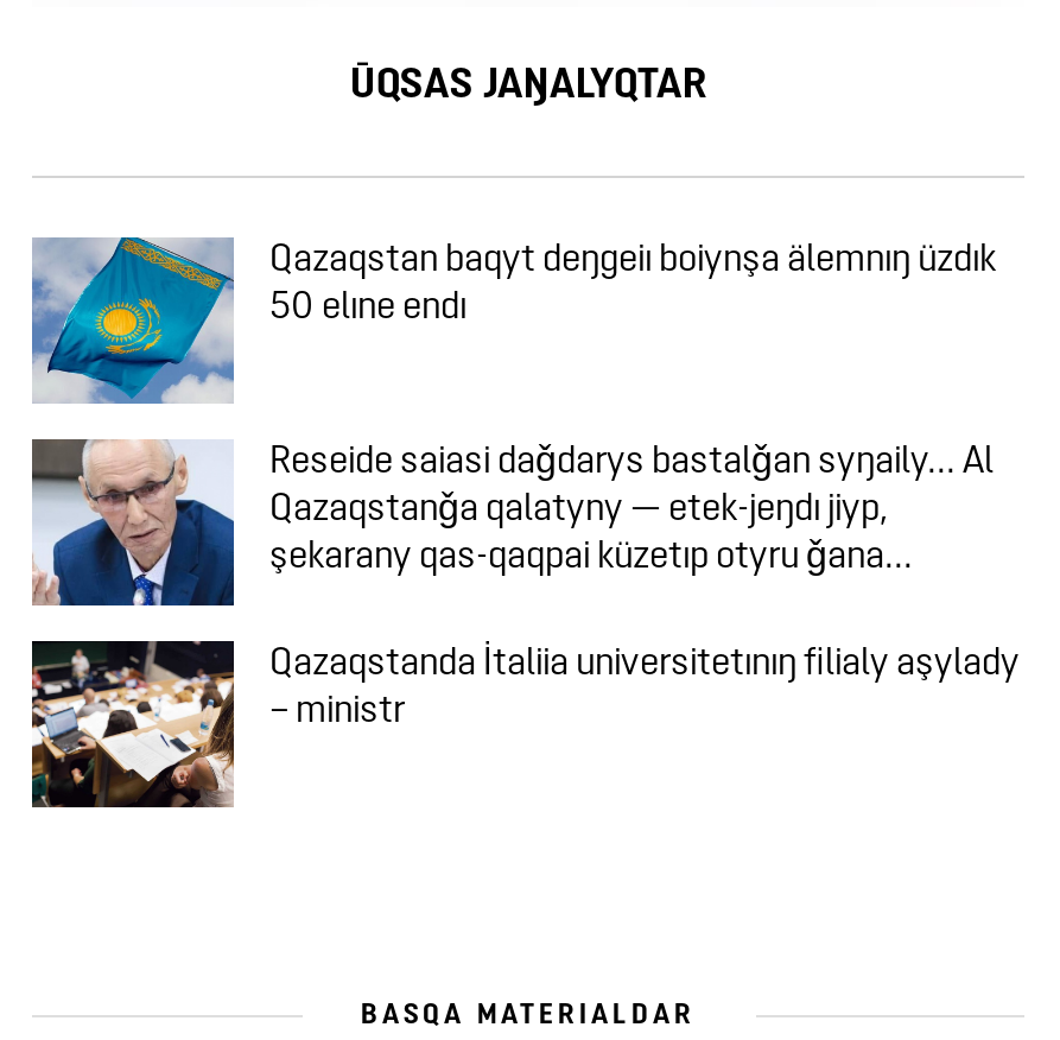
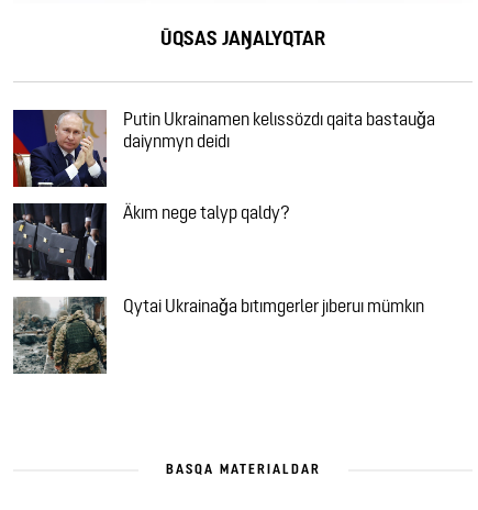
- [image]
- Qazaqstan baqyt deŋgeiı boiynşa älemnıŋ üzdık
- 50 elıne endı
+ [image]
+ Putin Ukrainamen kelıssözdı qaita bastauǧa
+ daiynmyn deidı

- [image]
- Reseide saiasi daǧdarys bastalǧan syŋaily... Al
- Qazaqstanǧa qalatyny — etek-jeŋdı jiyp,
- şekarany qas-qaqpai küzetıp otyru ǧana...
+ [image]
+ Äkım nege talyp qaldy?

- [image]
- Qazaqstanda İtaliia universitetınıŋ filialy aşylady
- – ministr
+ [image]
+ Qytai Ukrainaǧa bıtımgerler jıberuı mümkın
